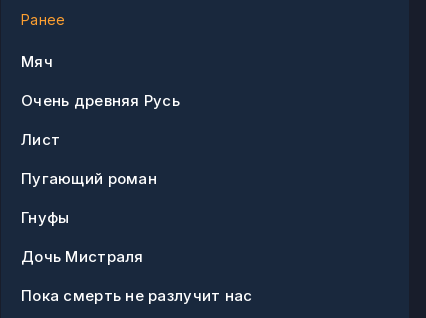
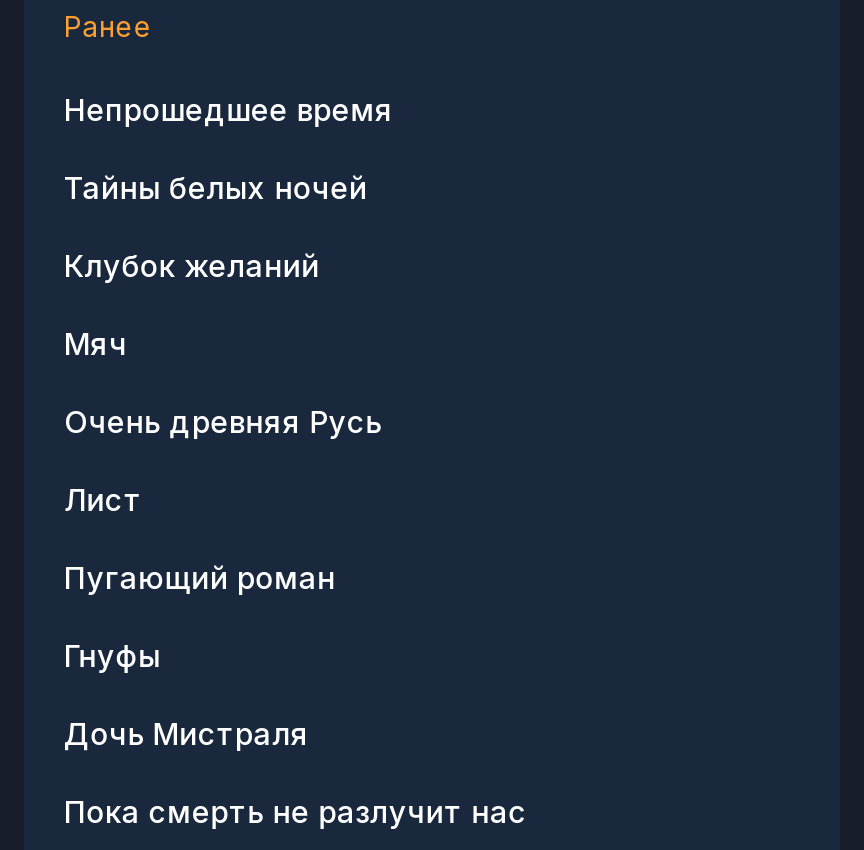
+ Непрошедшее время
+ Тайны белых ночей
+ Клубок желаний
